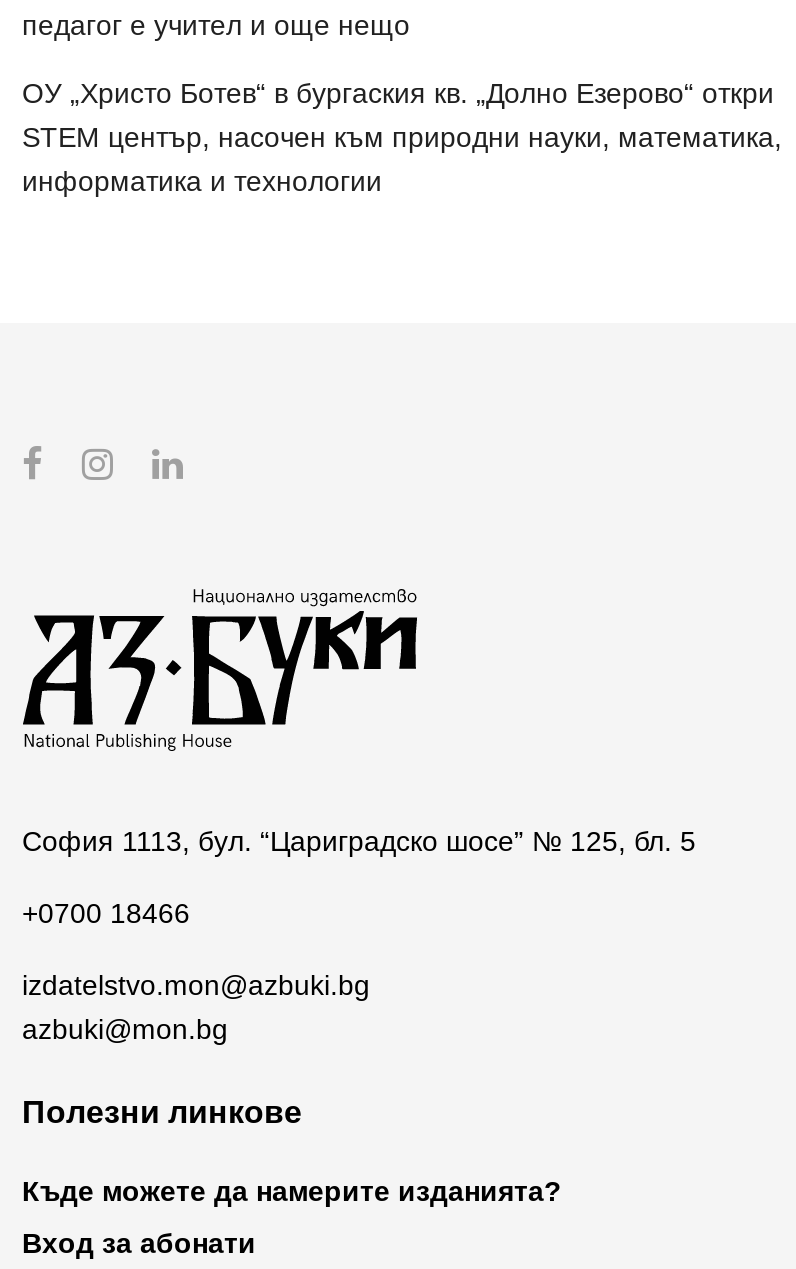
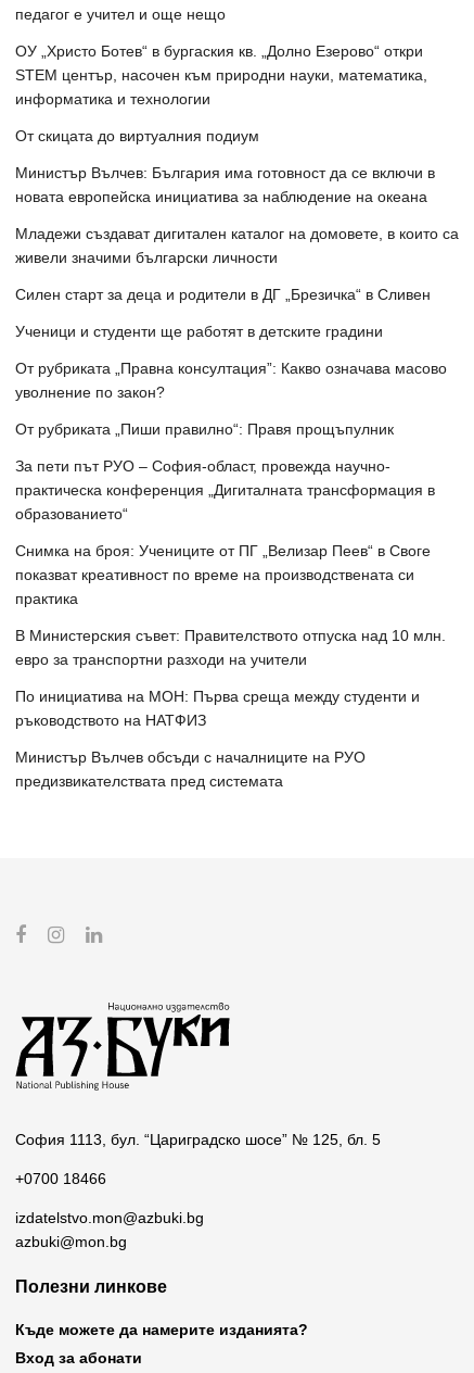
+ От скицата до виртуалния подиум
+ Министър Вълчев: България има готовност да се включи в
+ новата европейска инициатива за наблюдение на океана
+ Младежи създават дигитален каталог на домовете, в които са
+ живели значими български личности
+ Силен старт за деца и родители в ДГ „Брезичка“ в Сливен
+ Ученици и студенти ще работят в детските градини
+ От рубриката „Правна консултация”: Какво означава масово
+ уволнение по закон?
+ От рубриката „Пиши правилно“: Правя прощъпулник
+ За пети път РУО – София-област, провежда научно-
+ практическа конференция „Дигиталната трансформация в
+ образованието“
+ Снимка на броя: Учениците от ПГ „Велизар Пеев“ в Своге
+ показват креативност по време на производствената си
+ практика
+ В Министерския съвет: Правителството отпуска над 10 млн.
+ евро за транспортни разходи на учители
+ По инициатива на МОН: Първа среща между студенти и
+ ръководството на НАТФИЗ
+ Министър Вълчев обсъди с началниците на РУО
+ предизвикателствата пред системата
